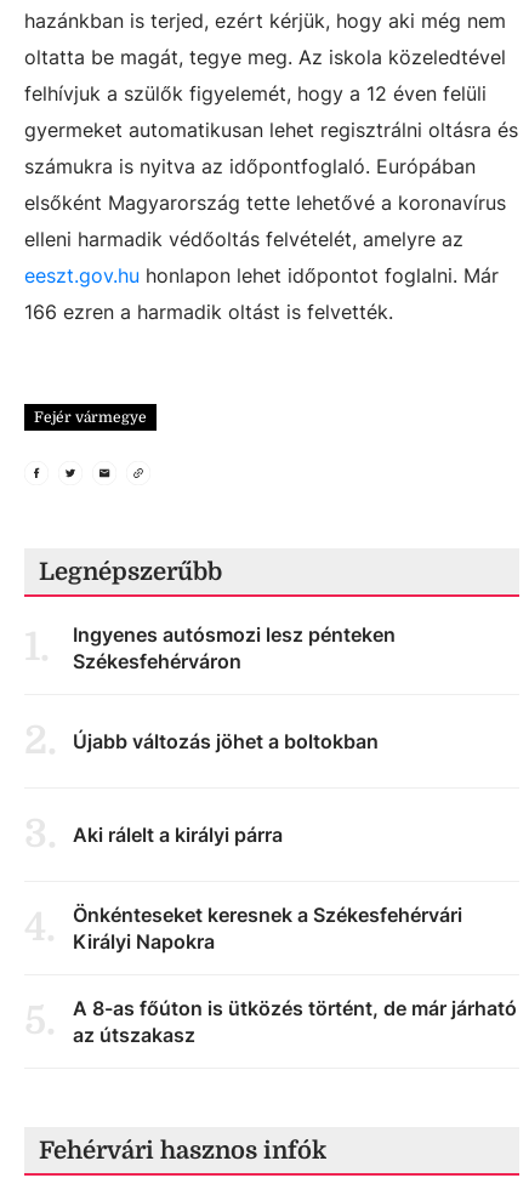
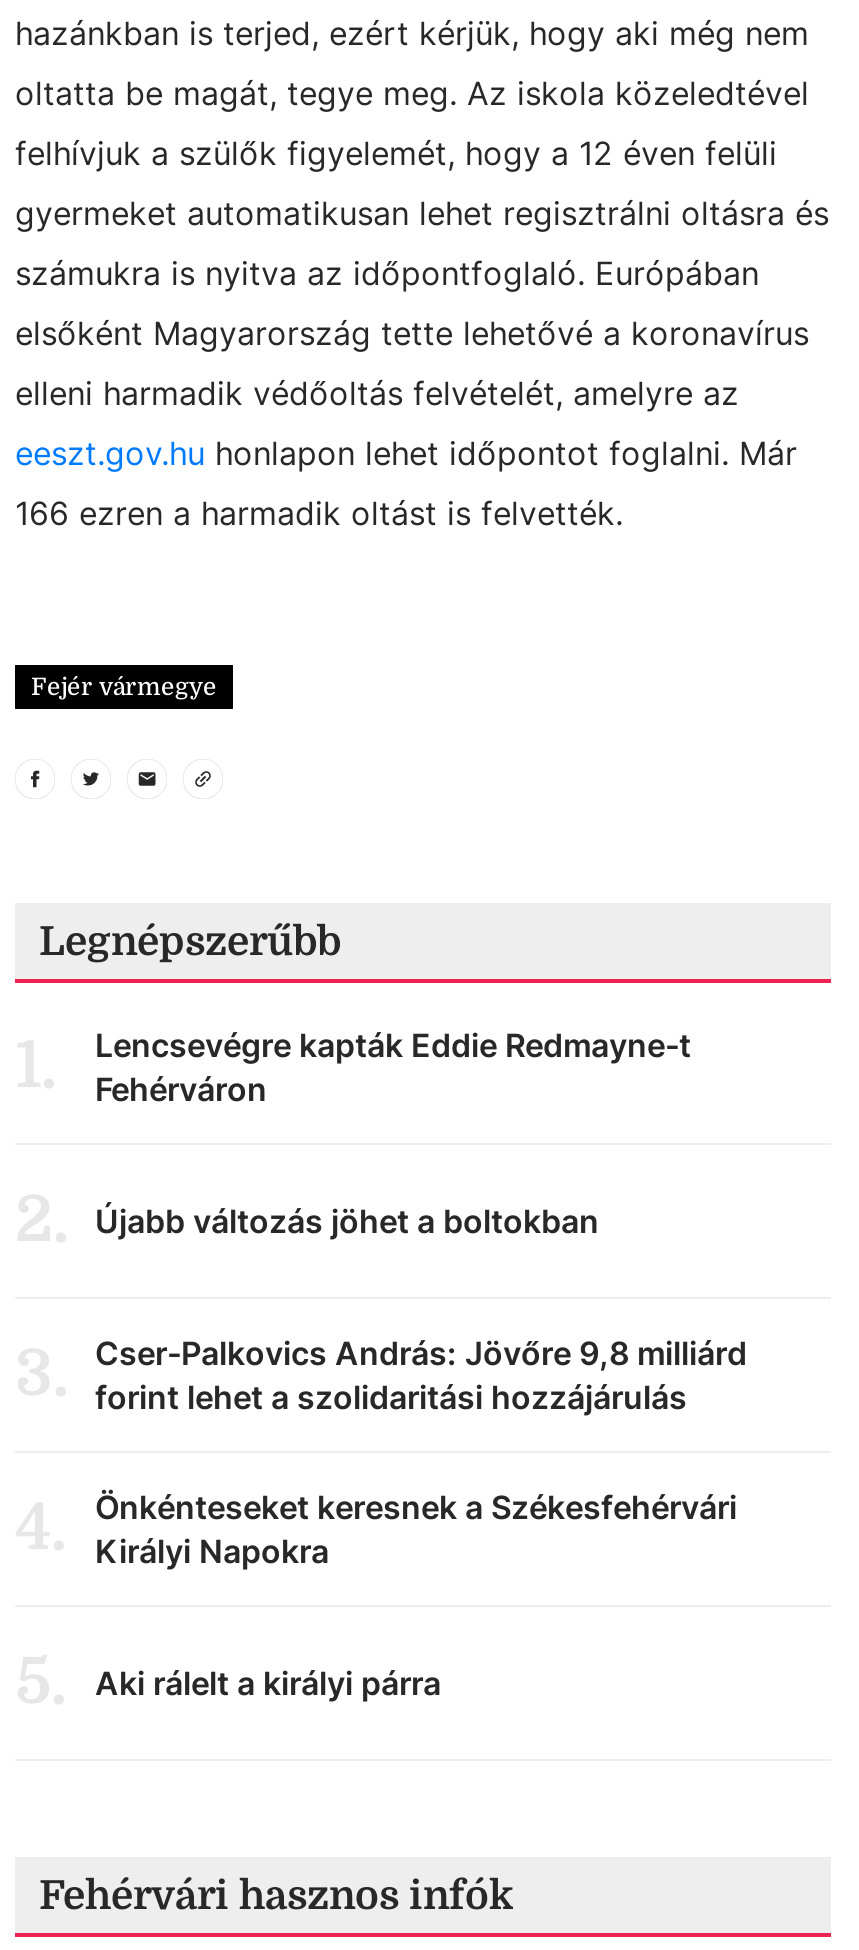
- Ingyenes autósmozi lesz pénteken
- Székesfehérváron
+ Lencsevégre kapták Eddie Redmayne-t
+ Fehérváron

+ Cser-Palkovics András: Jövőre 9,8 milliárd
+ forint lehet a szolidaritási hozzájárulás

moved down: Aki rálelt a királyi párra

- A 8-as főúton is ütközés történt, de már járható
- az útszakasz
